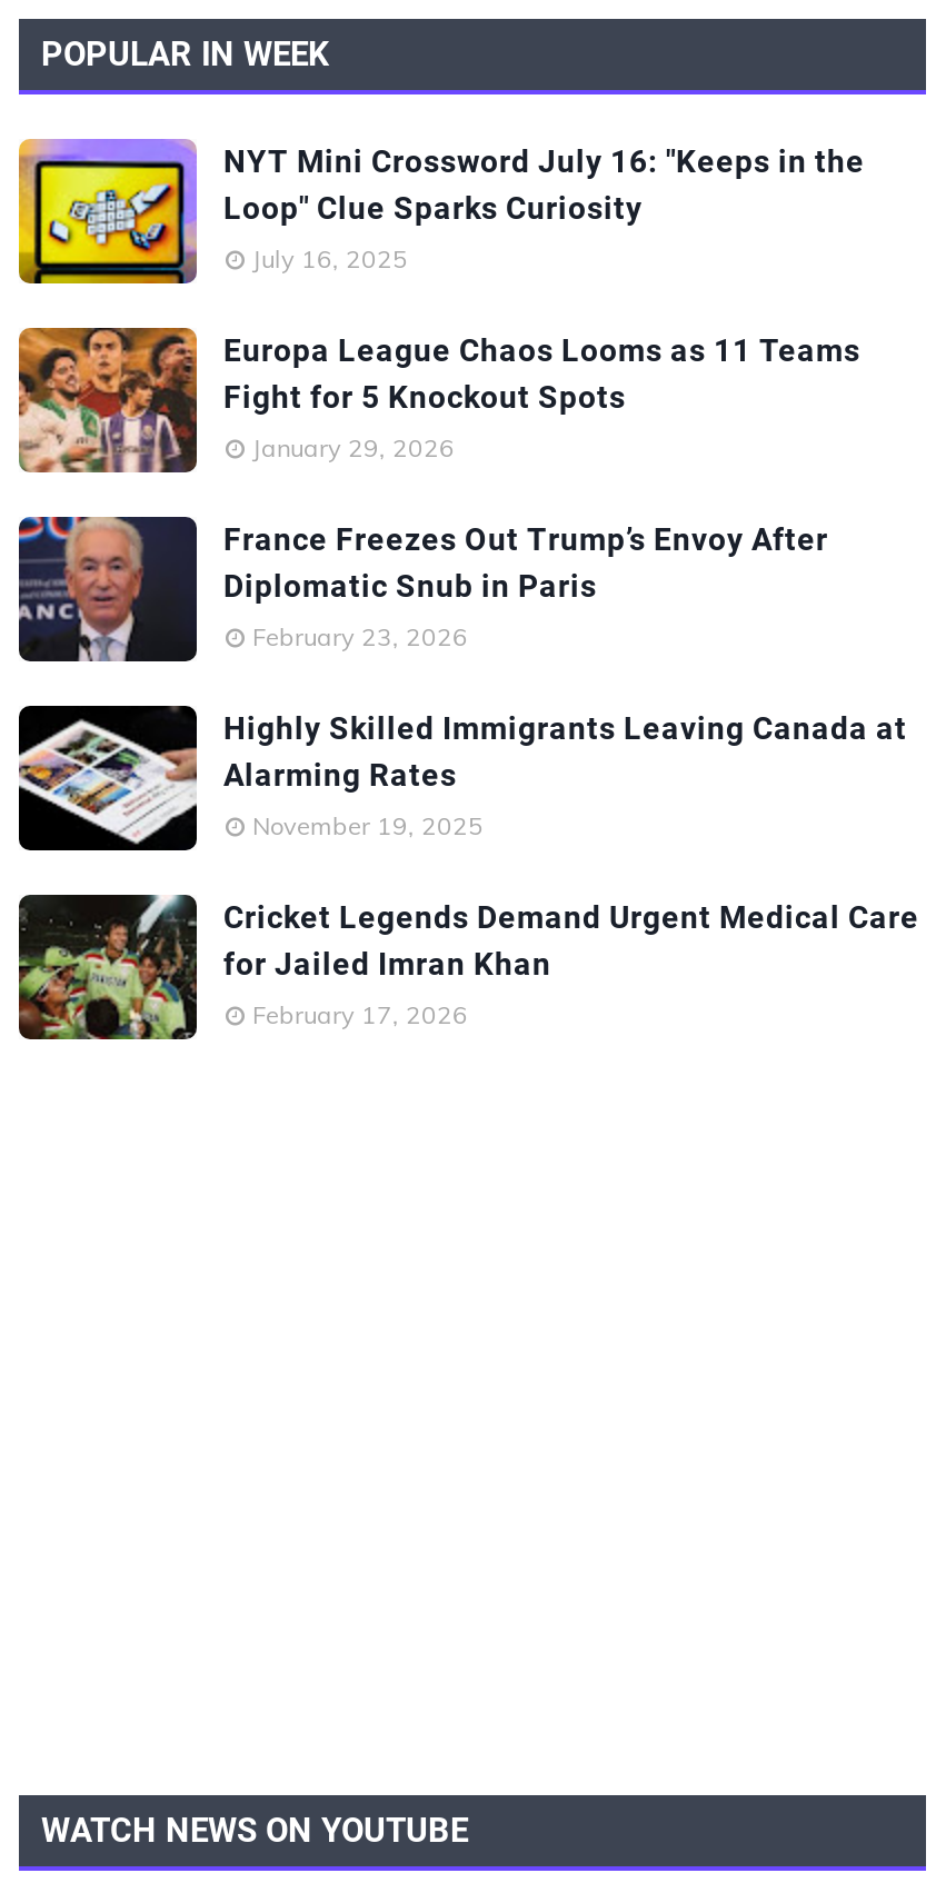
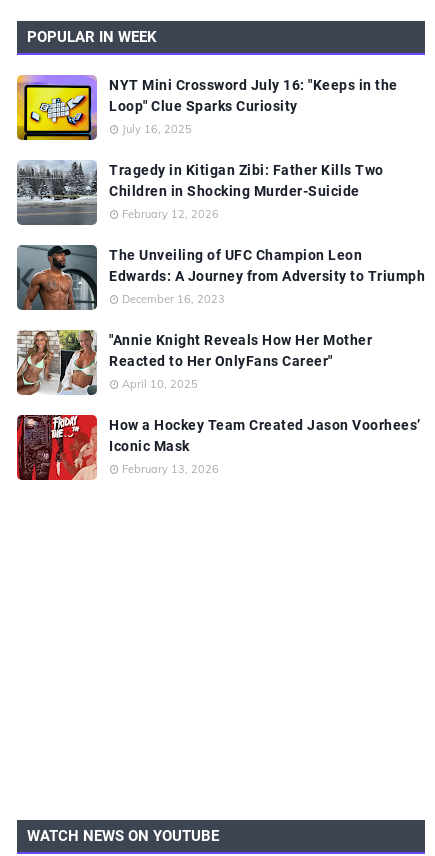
- [image]
- Europa League Chaos Looms as 11 Teams
- Fight for 5 Knockout Spots
+ [image]
+ Tragedy in Kitigan Zibi: Father Kills Two
+ Children in Shocking Murder-Suicide

- January 29, 2026
+ February 12, 2026

- [image]
- France Freezes Out Trump’s Envoy After
- Diplomatic Snub in Paris
+ [image]
+ The Unveiling of UFC Champion Leon
+ Edwards: A Journey from Adversity to Triumph

- February 23, 2026
+ December 16, 2023

- [image]
- Highly Skilled Immigrants Leaving Canada at
- Alarming Rates
+ [image]
+ "Annie Knight Reveals How Her Mother
+ Reacted to Her OnlyFans Career"

- November 19, 2025
+ April 10, 2025

- [image]
- Cricket Legends Demand Urgent Medical Care
- for Jailed Imran Khan
+ [image]
+ How a Hockey Team Created Jason Voorhees’
+ Iconic Mask

- February 17, 2026
+ February 13, 2026
